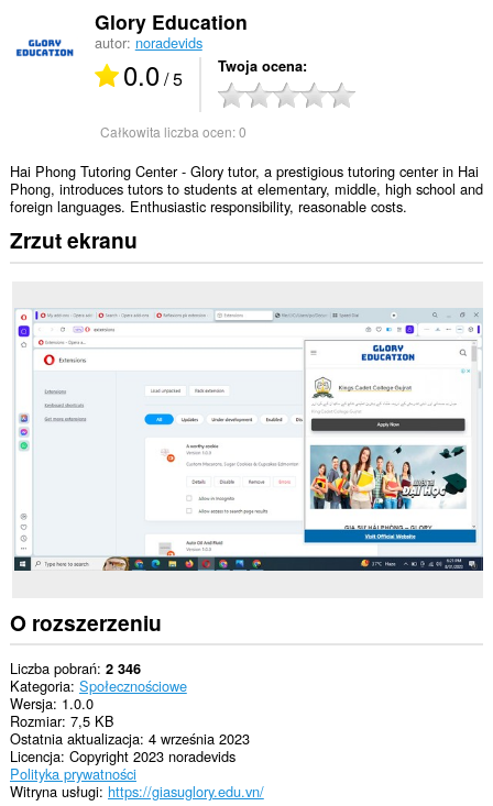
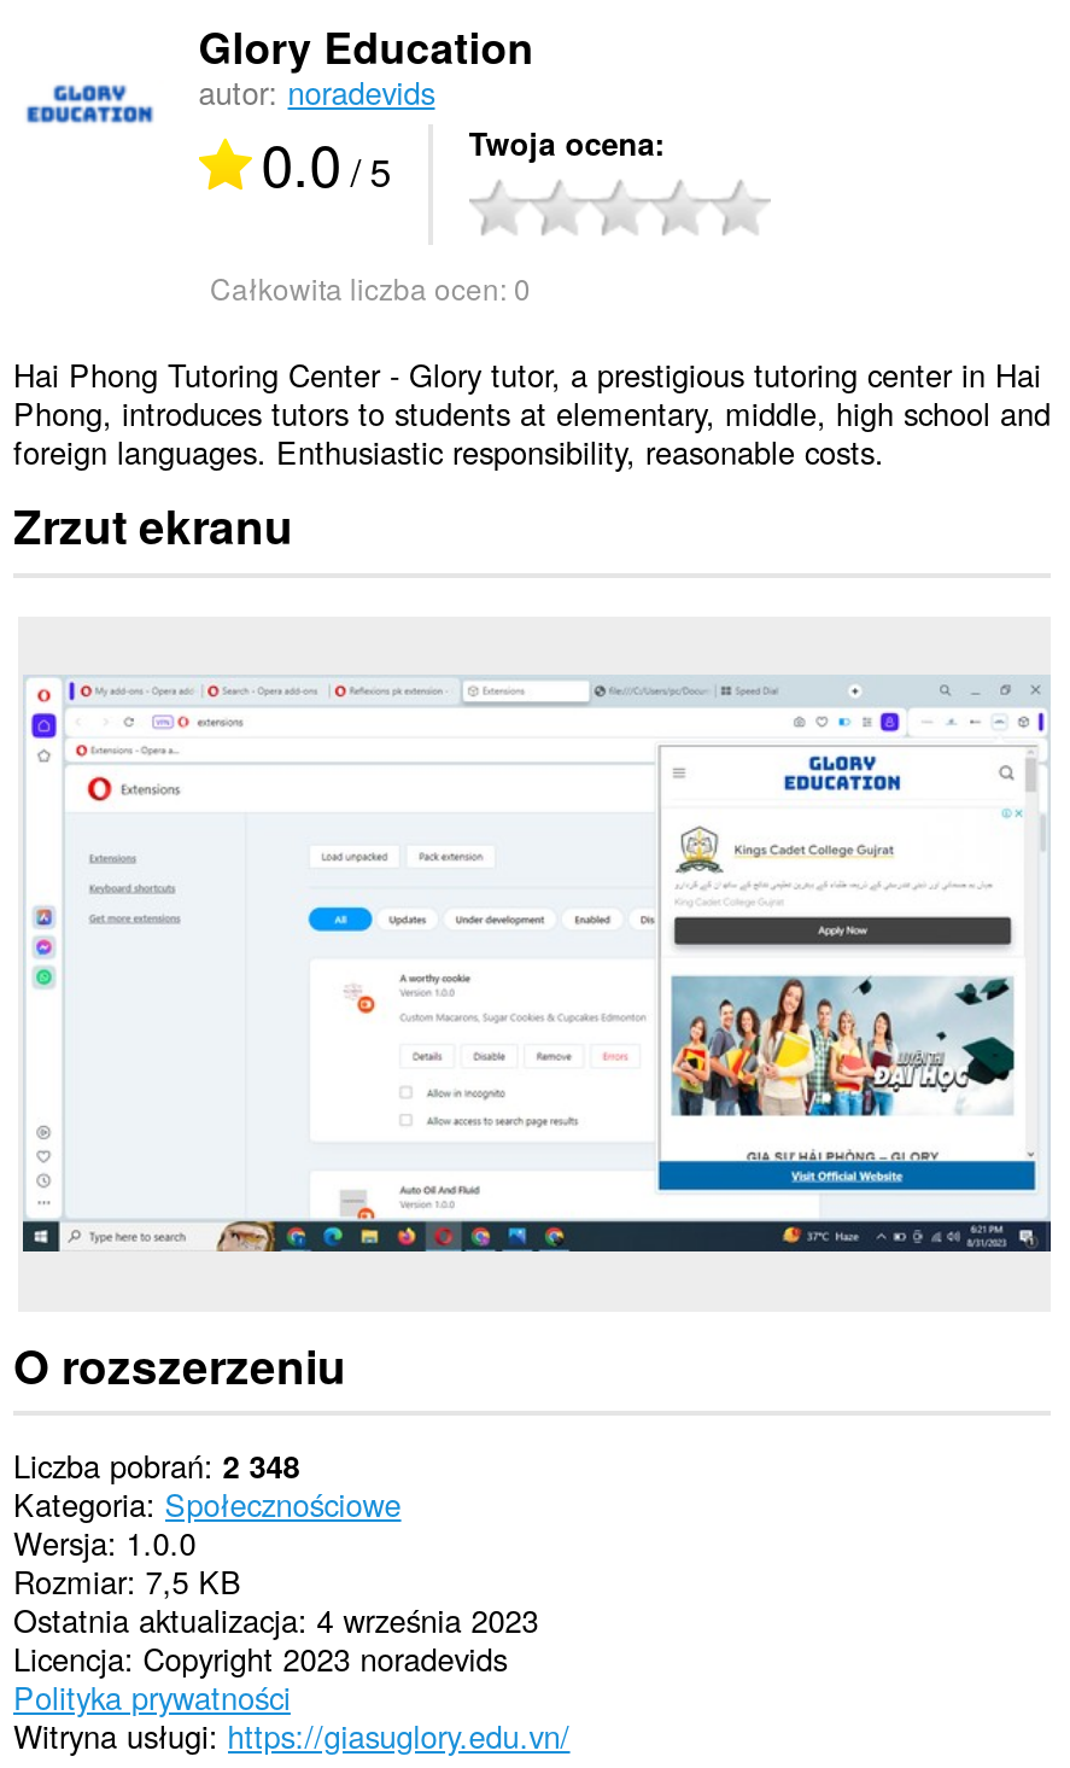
- Liczba pobrań 2 346
+ Liczba pobrań 2 348
